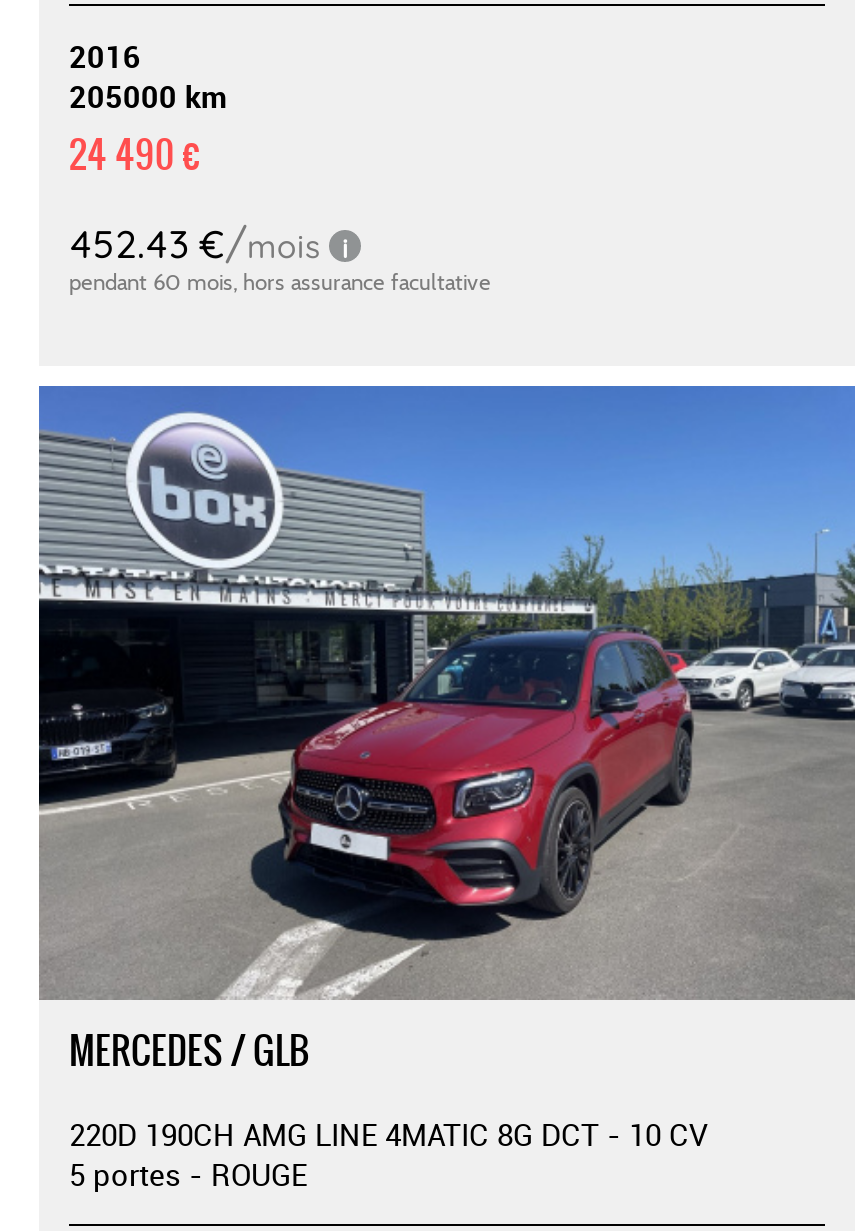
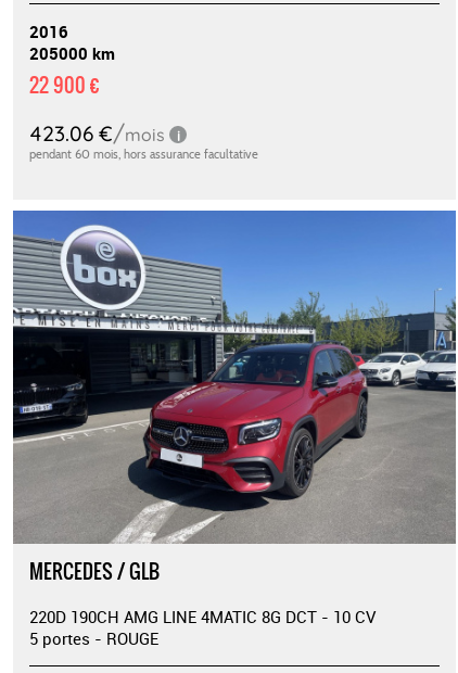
- 24 490 €
+ 22 900 €
